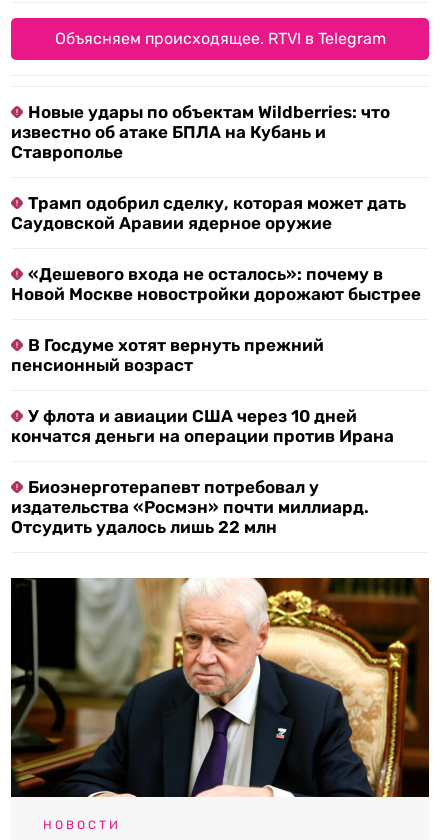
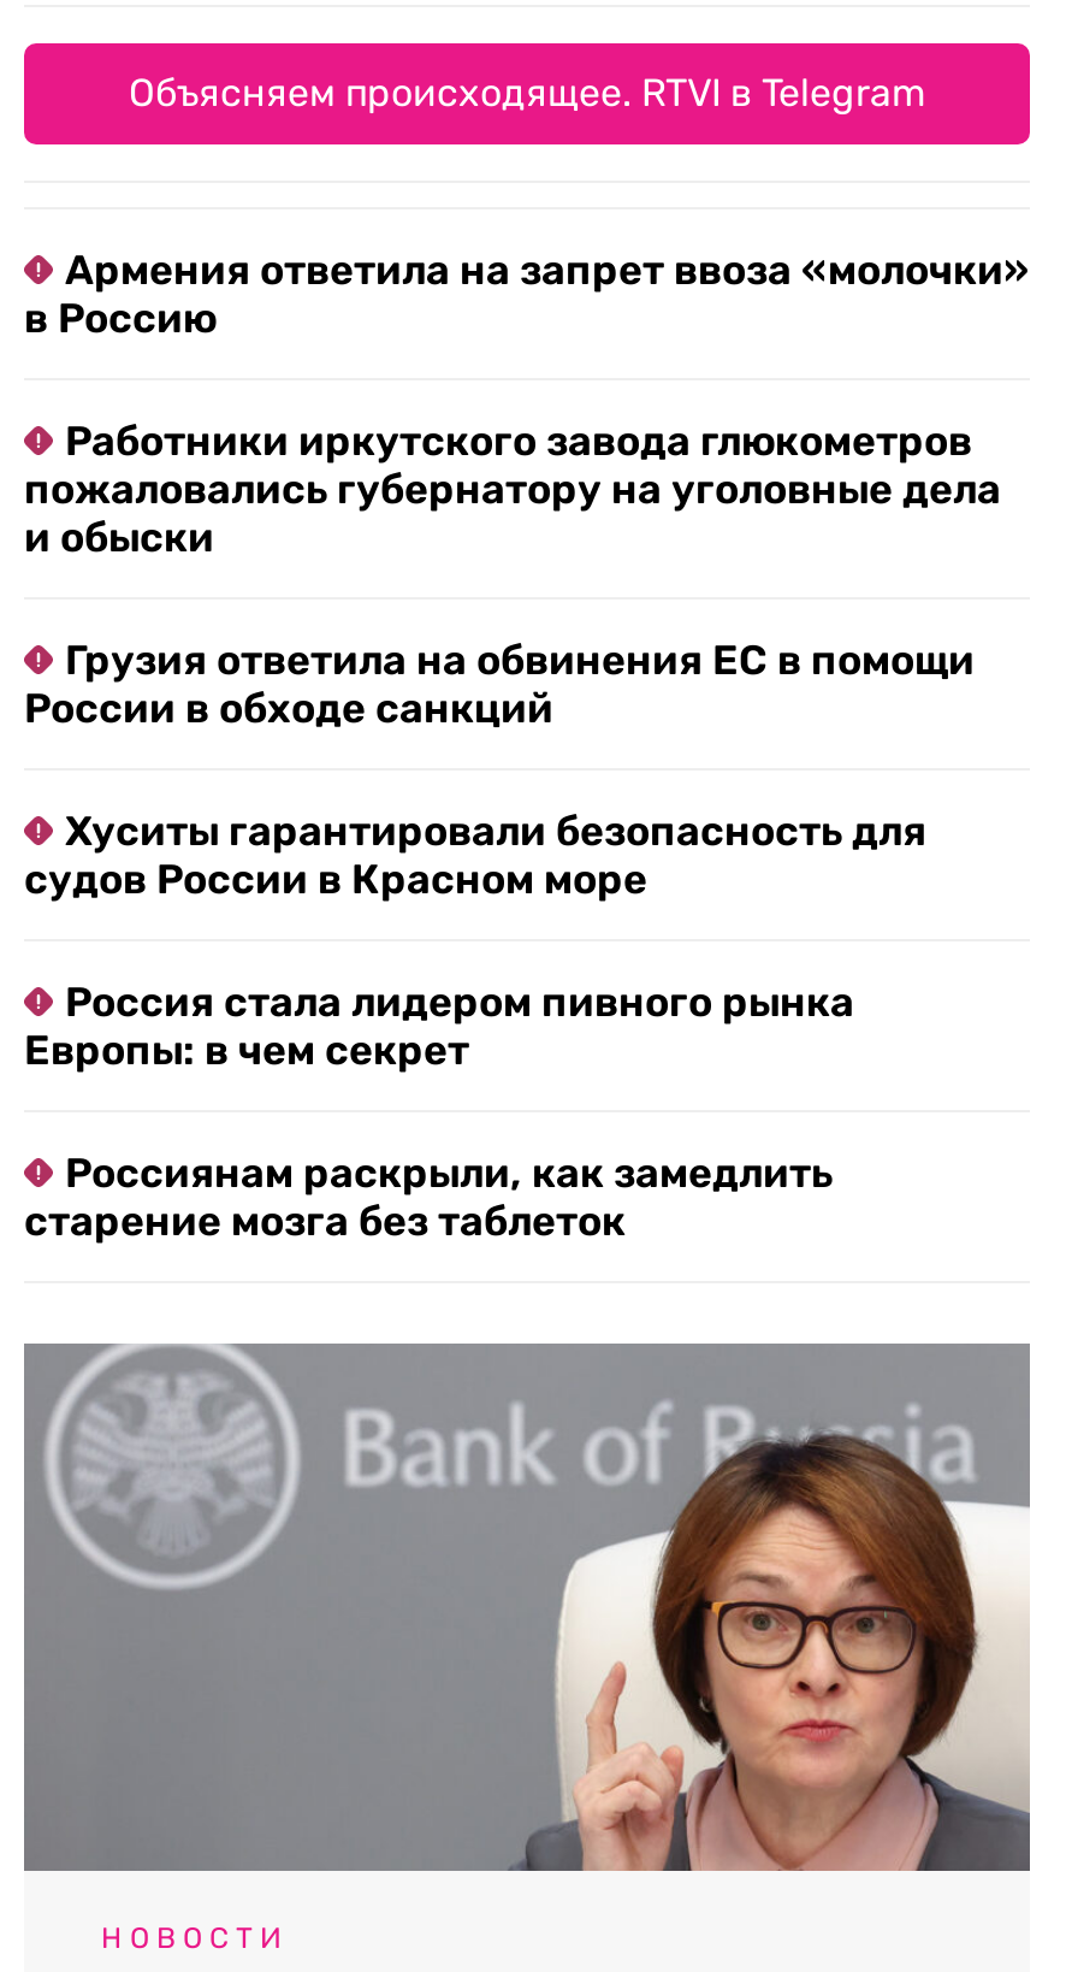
- Новые удары по объектам Wildberries: что
- известно об атаке БПЛА на Кубань и
- Ставрополье
+ Армения ответила на запрет ввоза «молочки»
+ в Россию

- Трамп одобрил сделку, которая может дать
- Саудовской Аравии ядерное оружие
+ Работники иркутского завода глюкометров
+ пожаловались губернатору на уголовные дела
+ и обыски

- «Дешевого входа не осталось»: почему в
- Новой Москве новостройки дорожают быстрее
+ Грузия ответила на обвинения ЕС в помощи
+ России в обходе санкций

- В Госдуме хотят вернуть прежний
- пенсионный возраст
+ Хуситы гарантировали безопасность для
+ судов России в Красном море

- У флота и авиации США через 10 дней
- кончатся деньги на операции против Ирана
+ Россия стала лидером пивного рынка
+ Европы: в чем секрет

- Биоэнерготерапевт потребовал у
- издательства «Росмэн» почти миллиард.
- Отсудить удалось лишь 22 млн
+ Россиянам раскрыли, как замедлить
+ старение мозга без таблеток

- [image]
+ [image]
